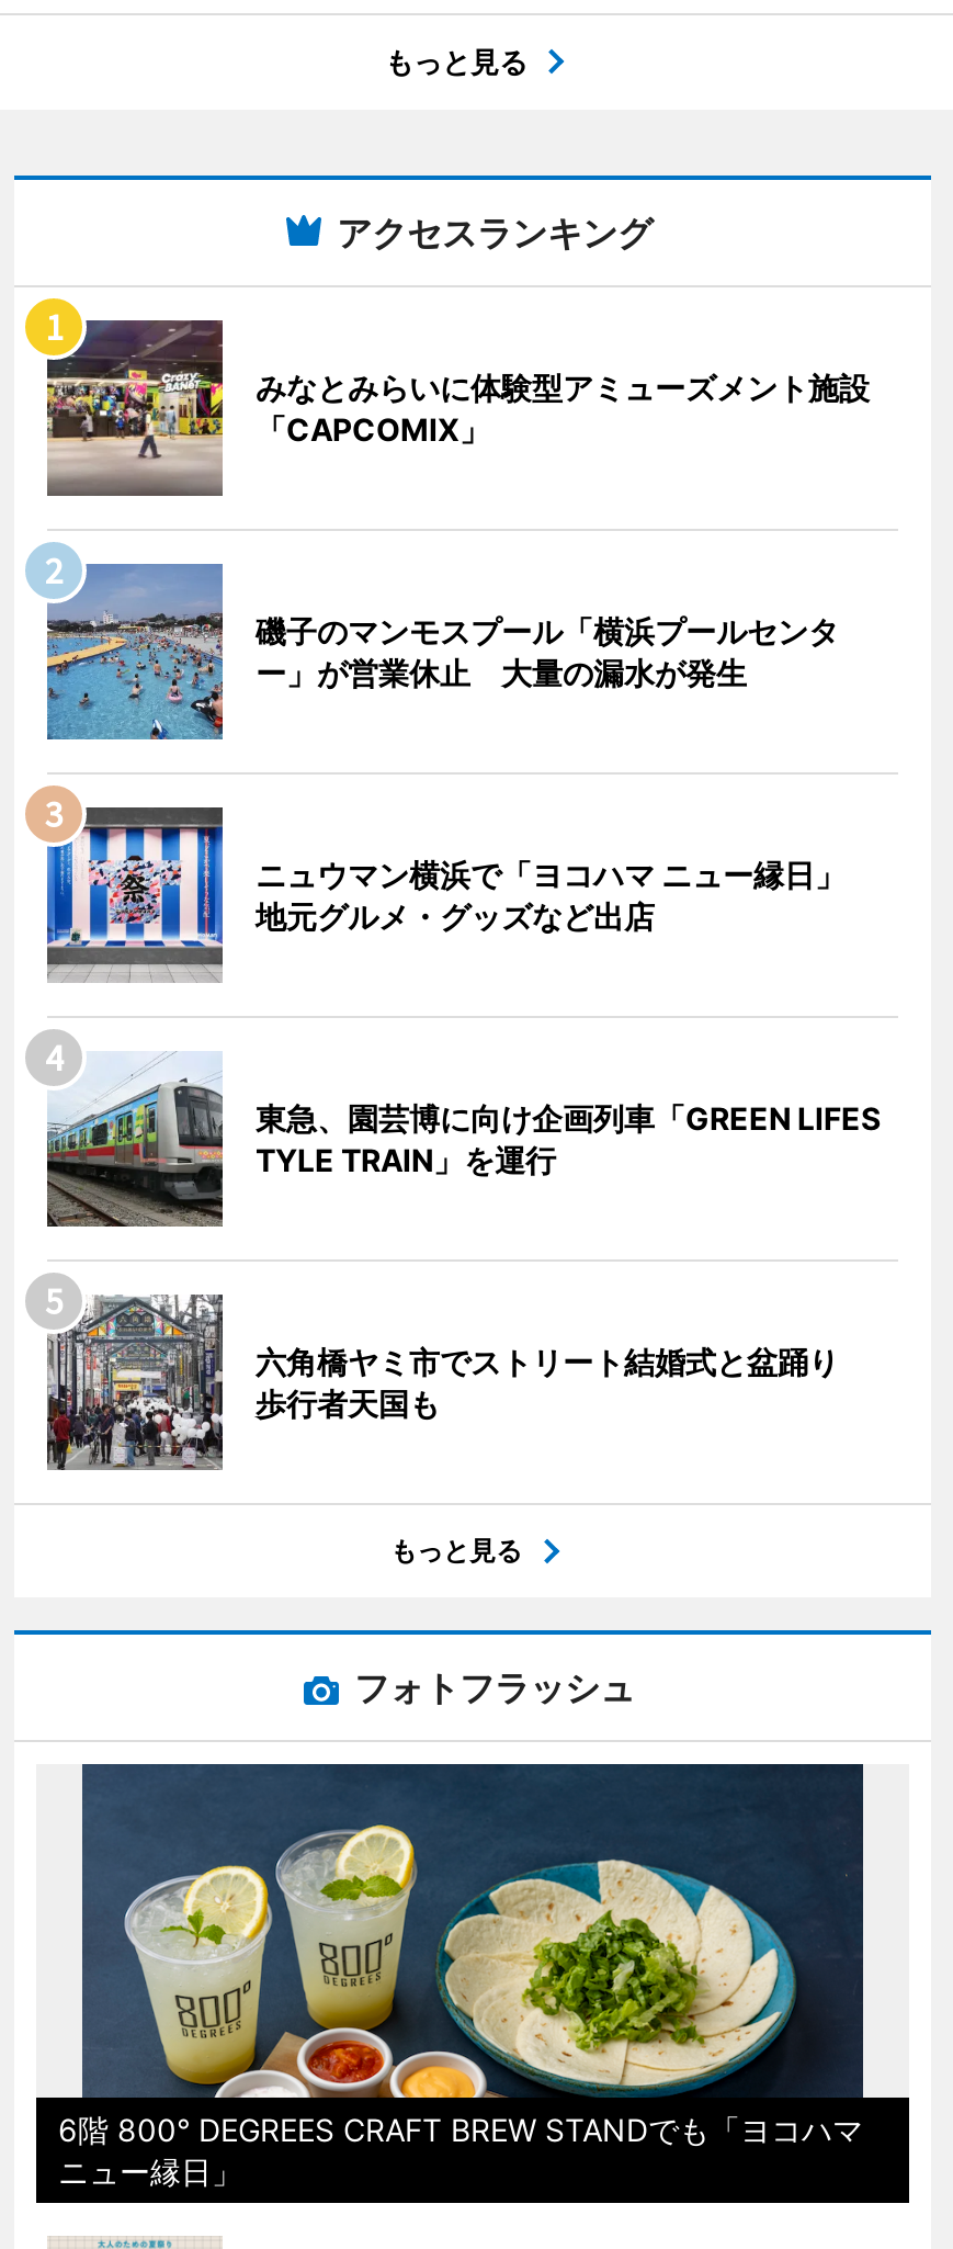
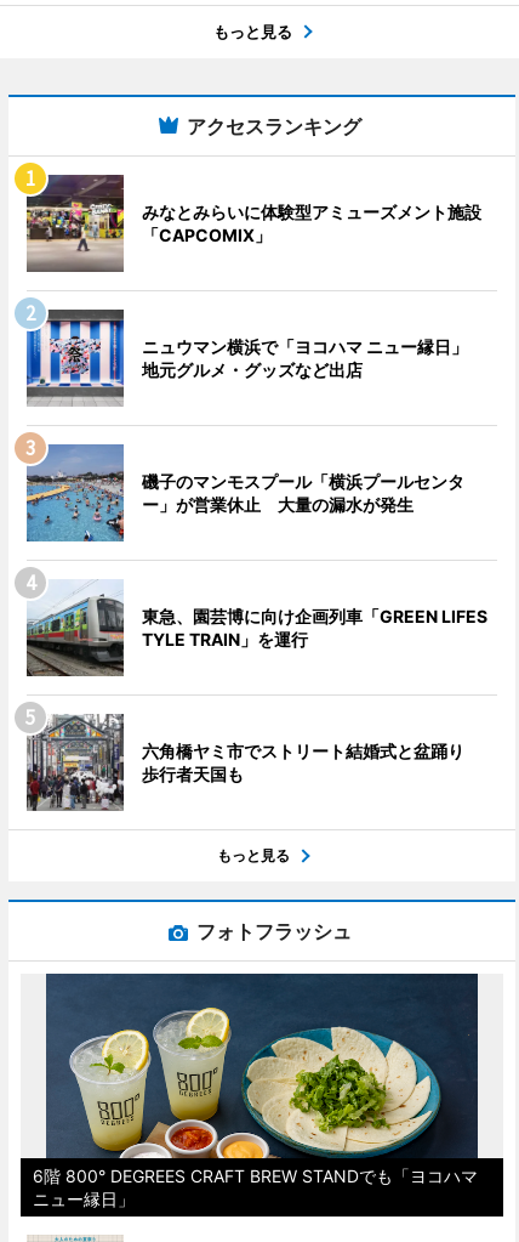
moved down: [image] | 磯子のマンモスプール「横浜プールセンタ | ー」が営業休止 大量の漏水が発生

moved up: [image] | ニュウマン横浜で「ヨコハマ ニュー縁日」 | 地元グルメ・グッズなど出店
